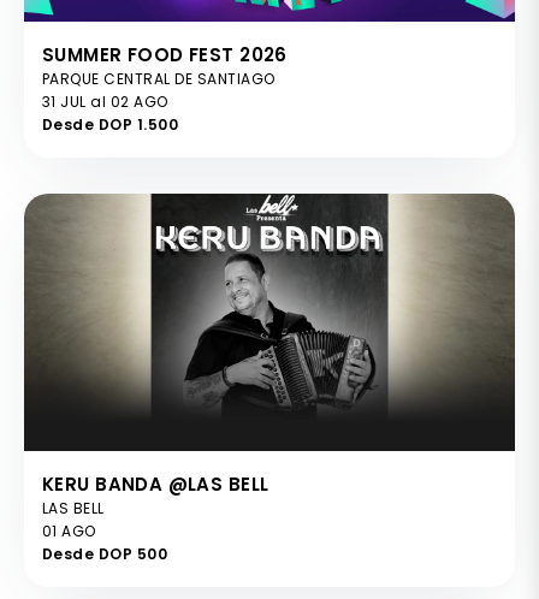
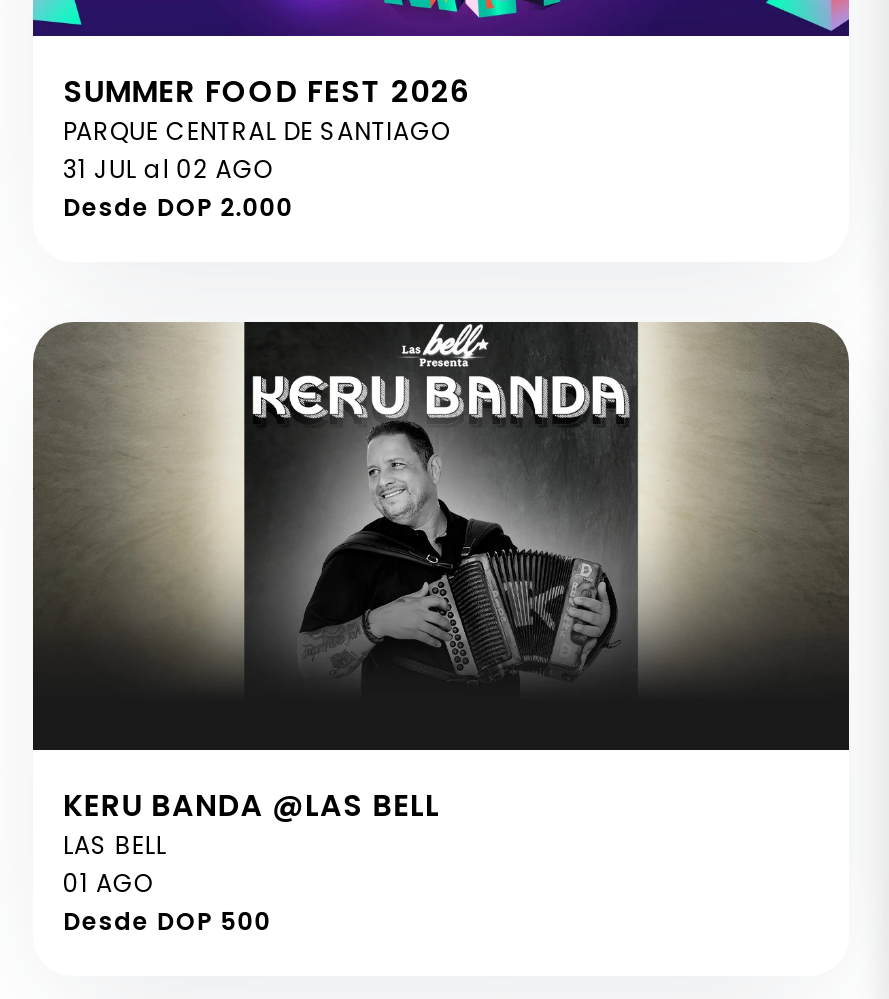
- Desde DOP 1.500
+ Desde DOP 2.000
